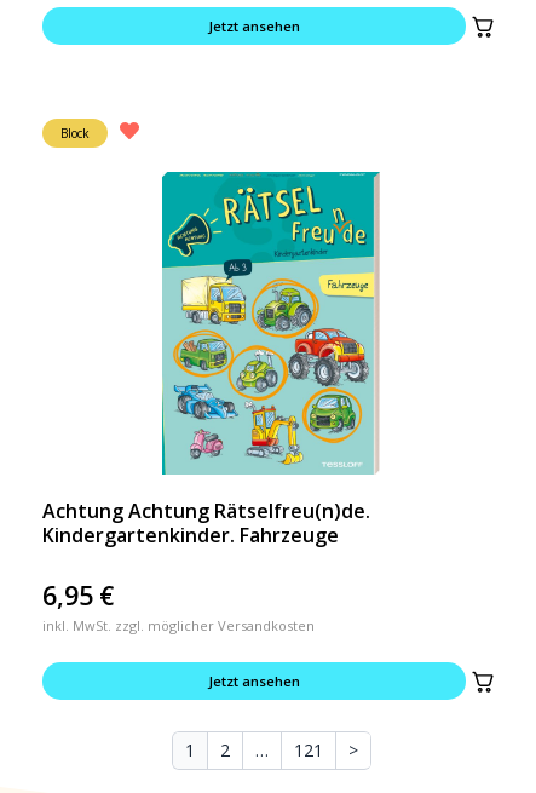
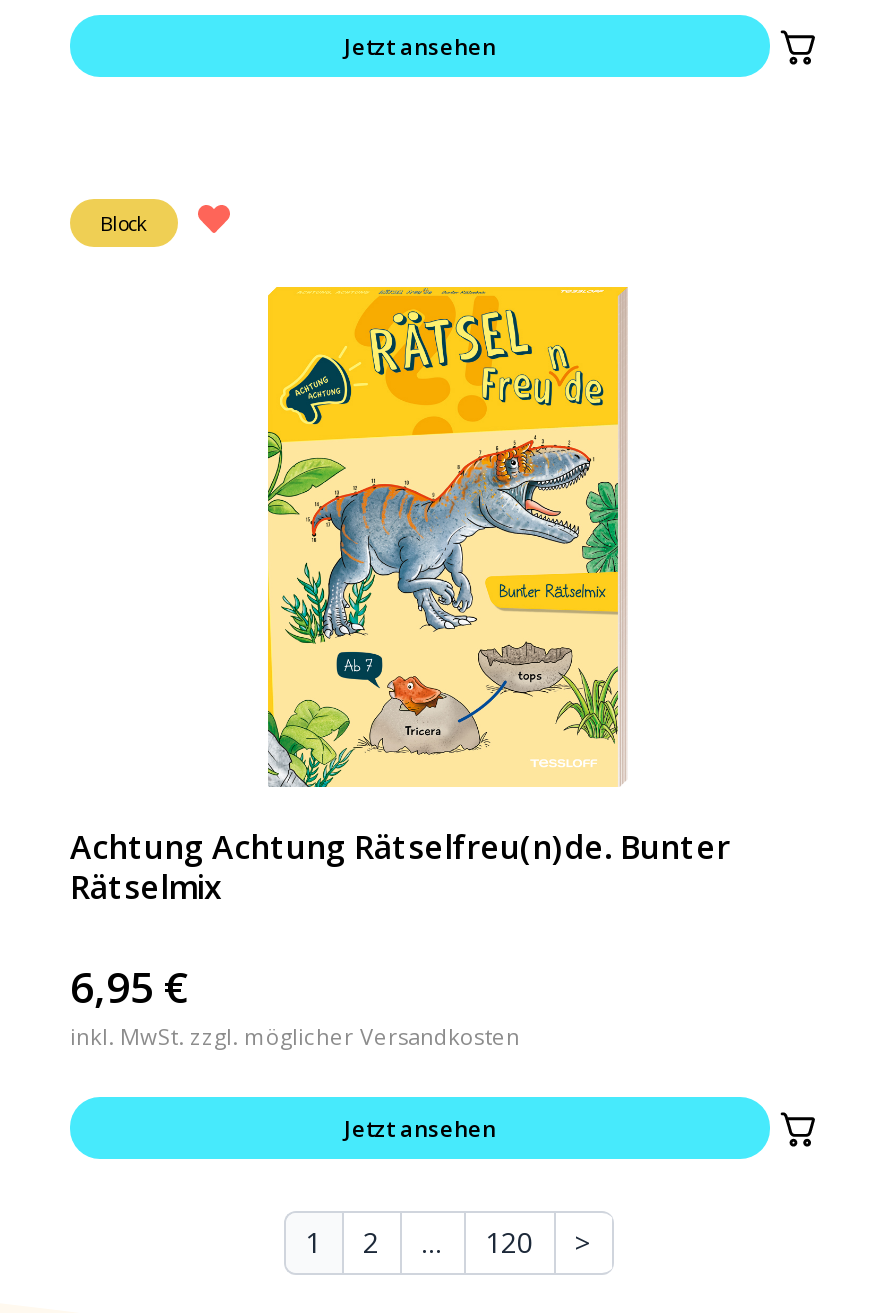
- [image]
- Achtung Achtung Rätselfreu(n)de.
- Kindergartenkinder. Fahrzeuge
+ [image]
+ Achtung Achtung Rätselfreu(n)de. Bunter
+ Rätselmix

- 121
+ 120
